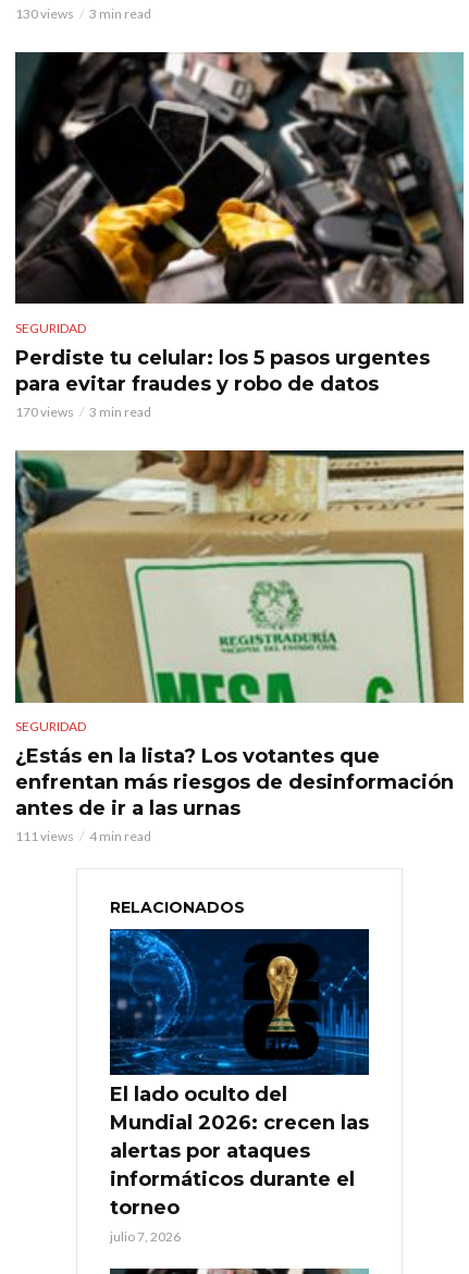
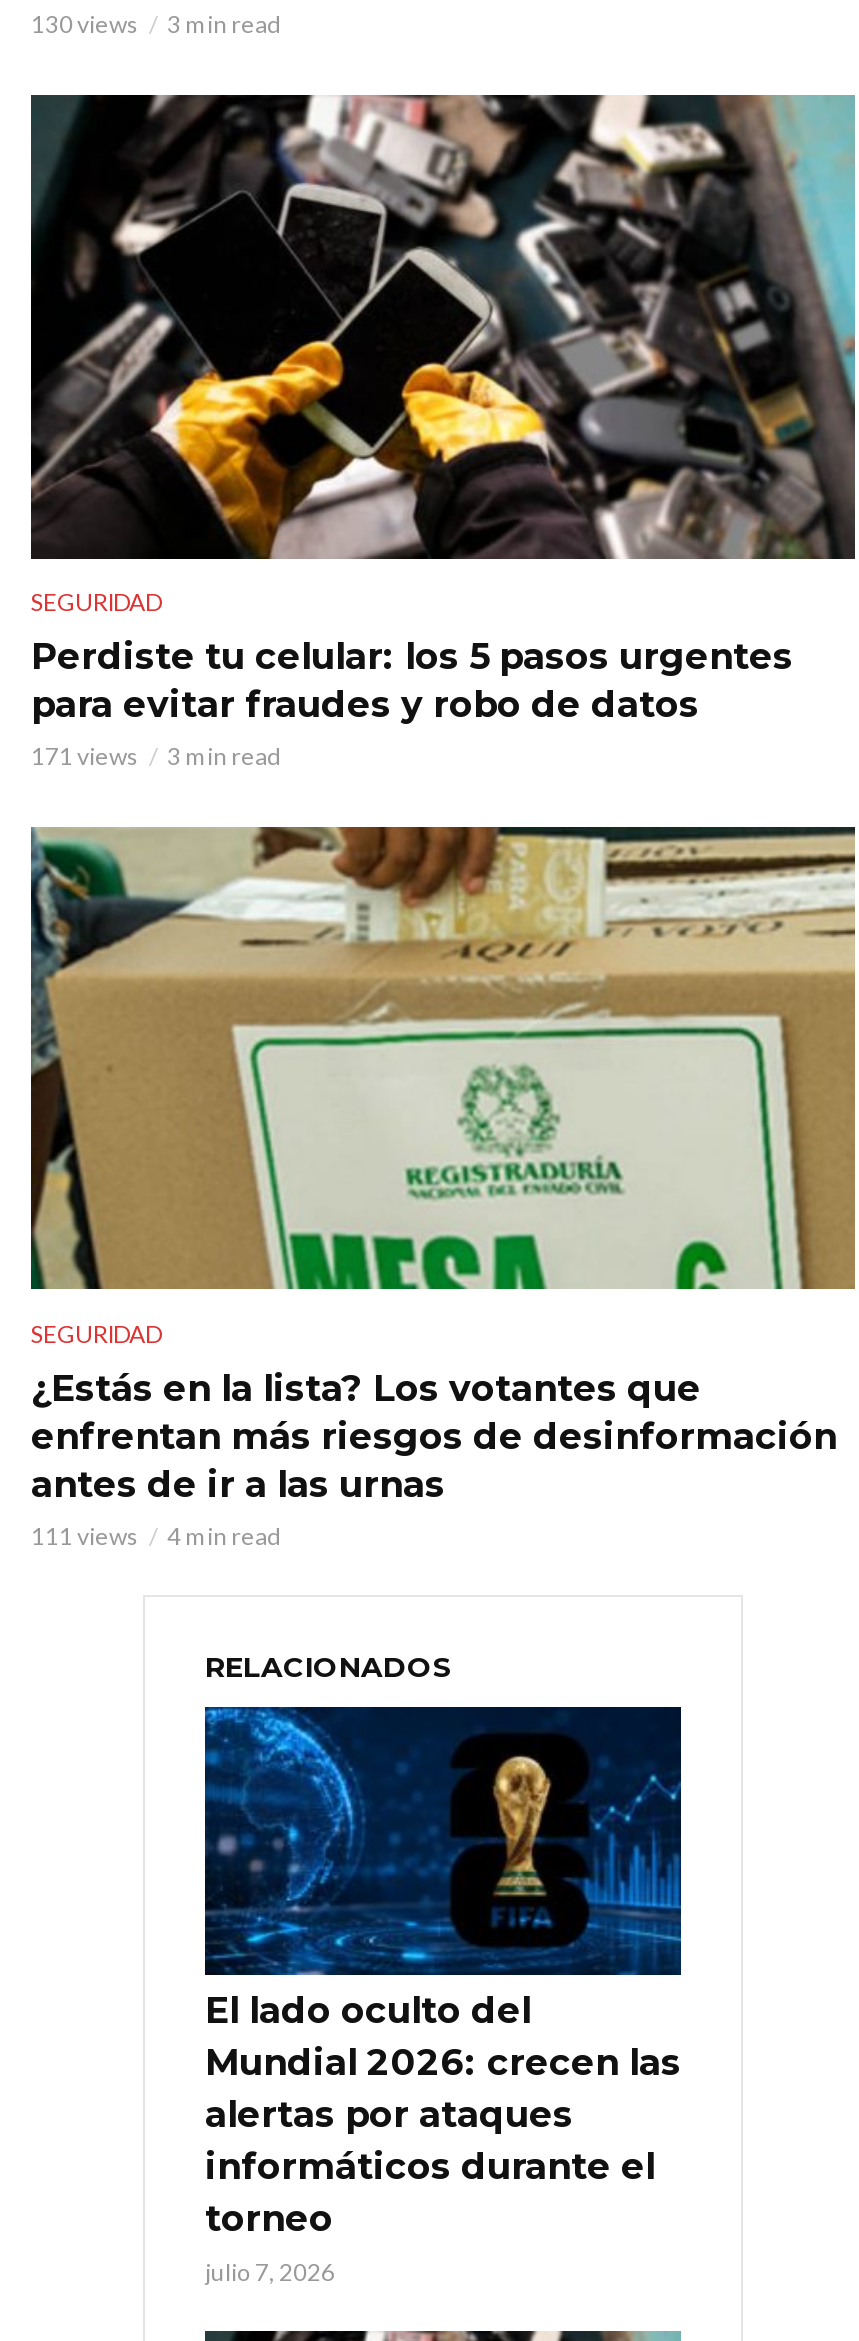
- 170 views 3 min read
+ 171 views 3 min read
